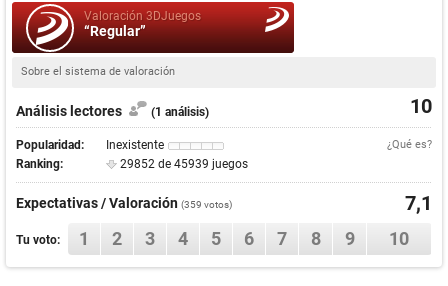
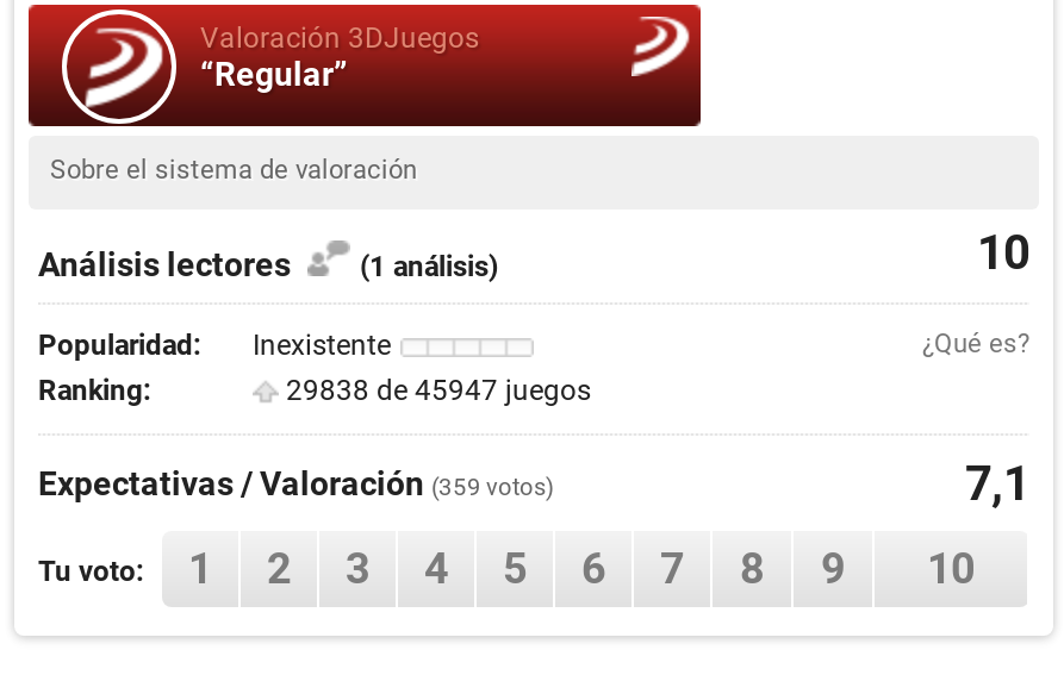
- 29852 de 45939 juegos
+ 29838 de 45947 juegos
